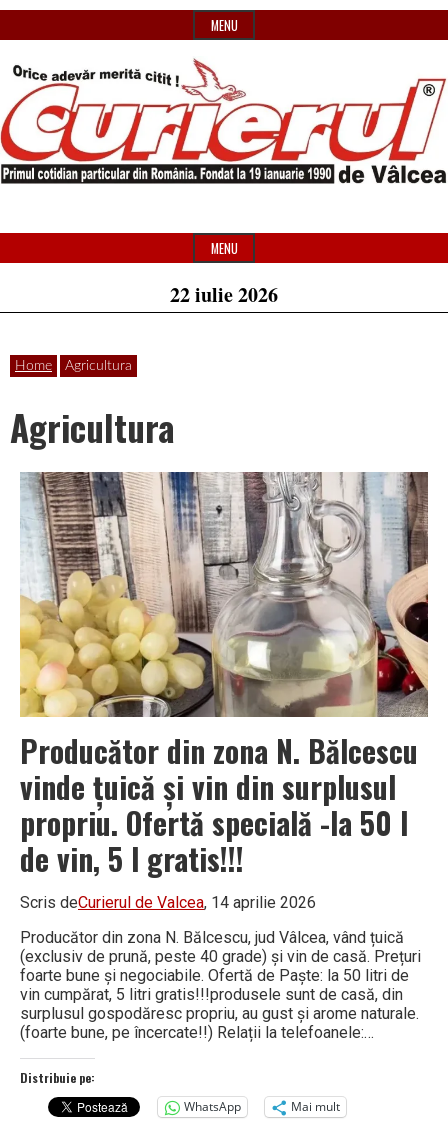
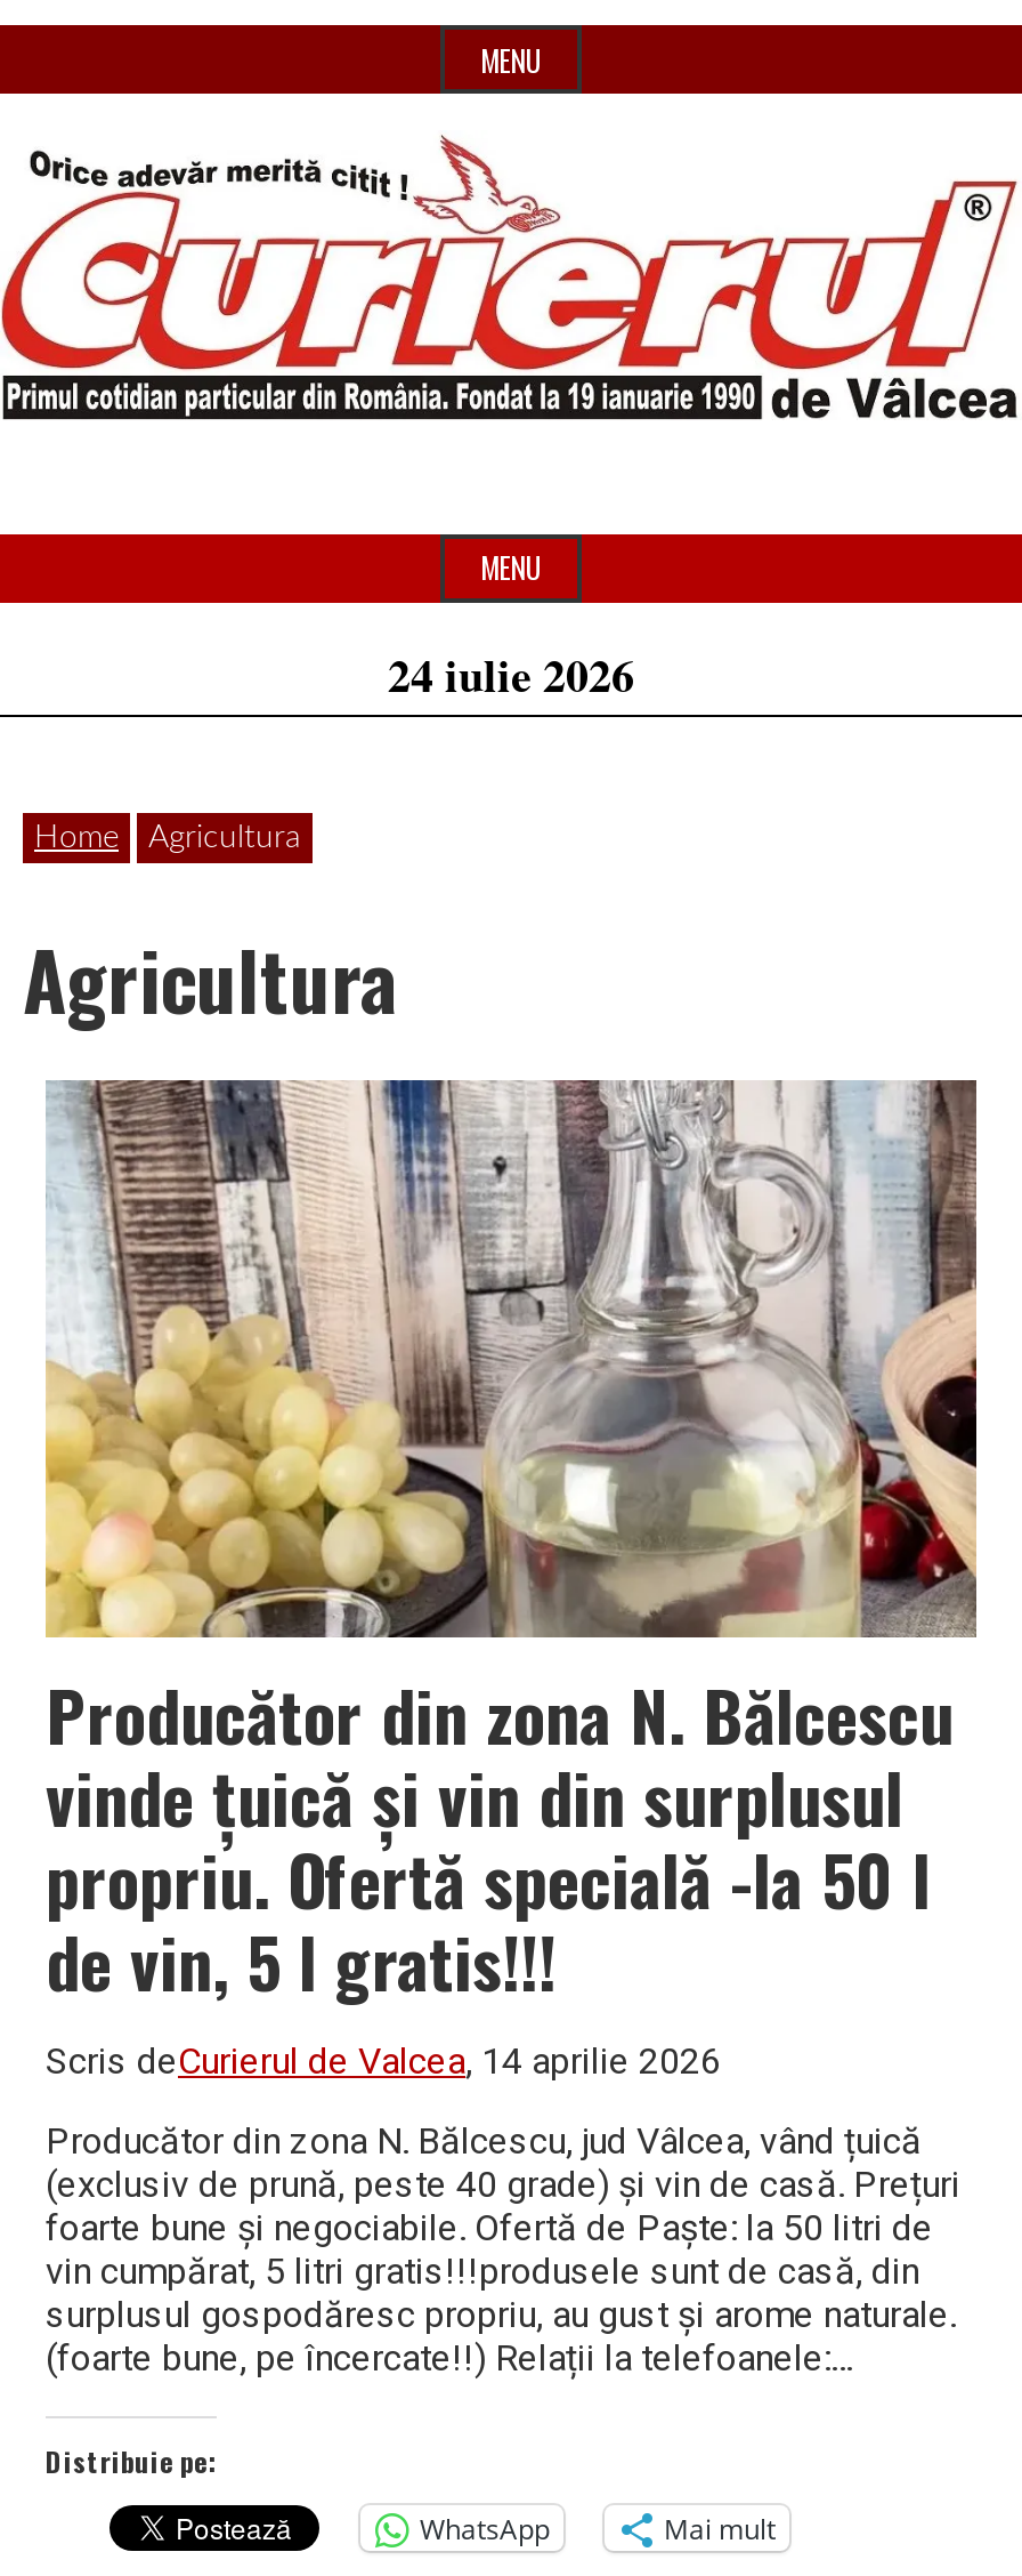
- 22 iulie 2026
+ 24 iulie 2026
